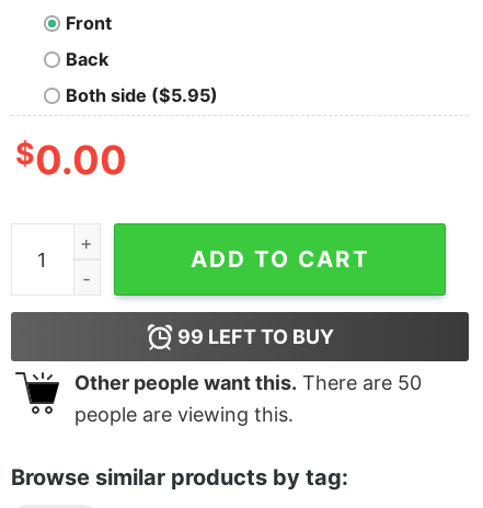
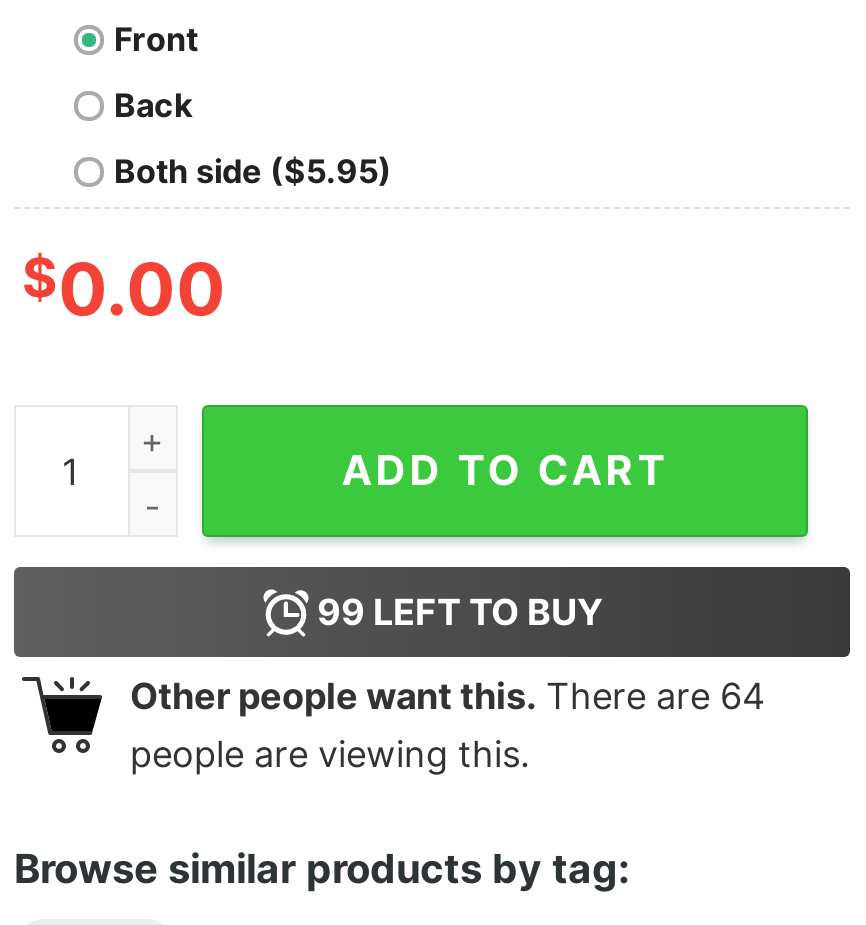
- Other people want this. There are 50
+ Other people want this. There are 64
